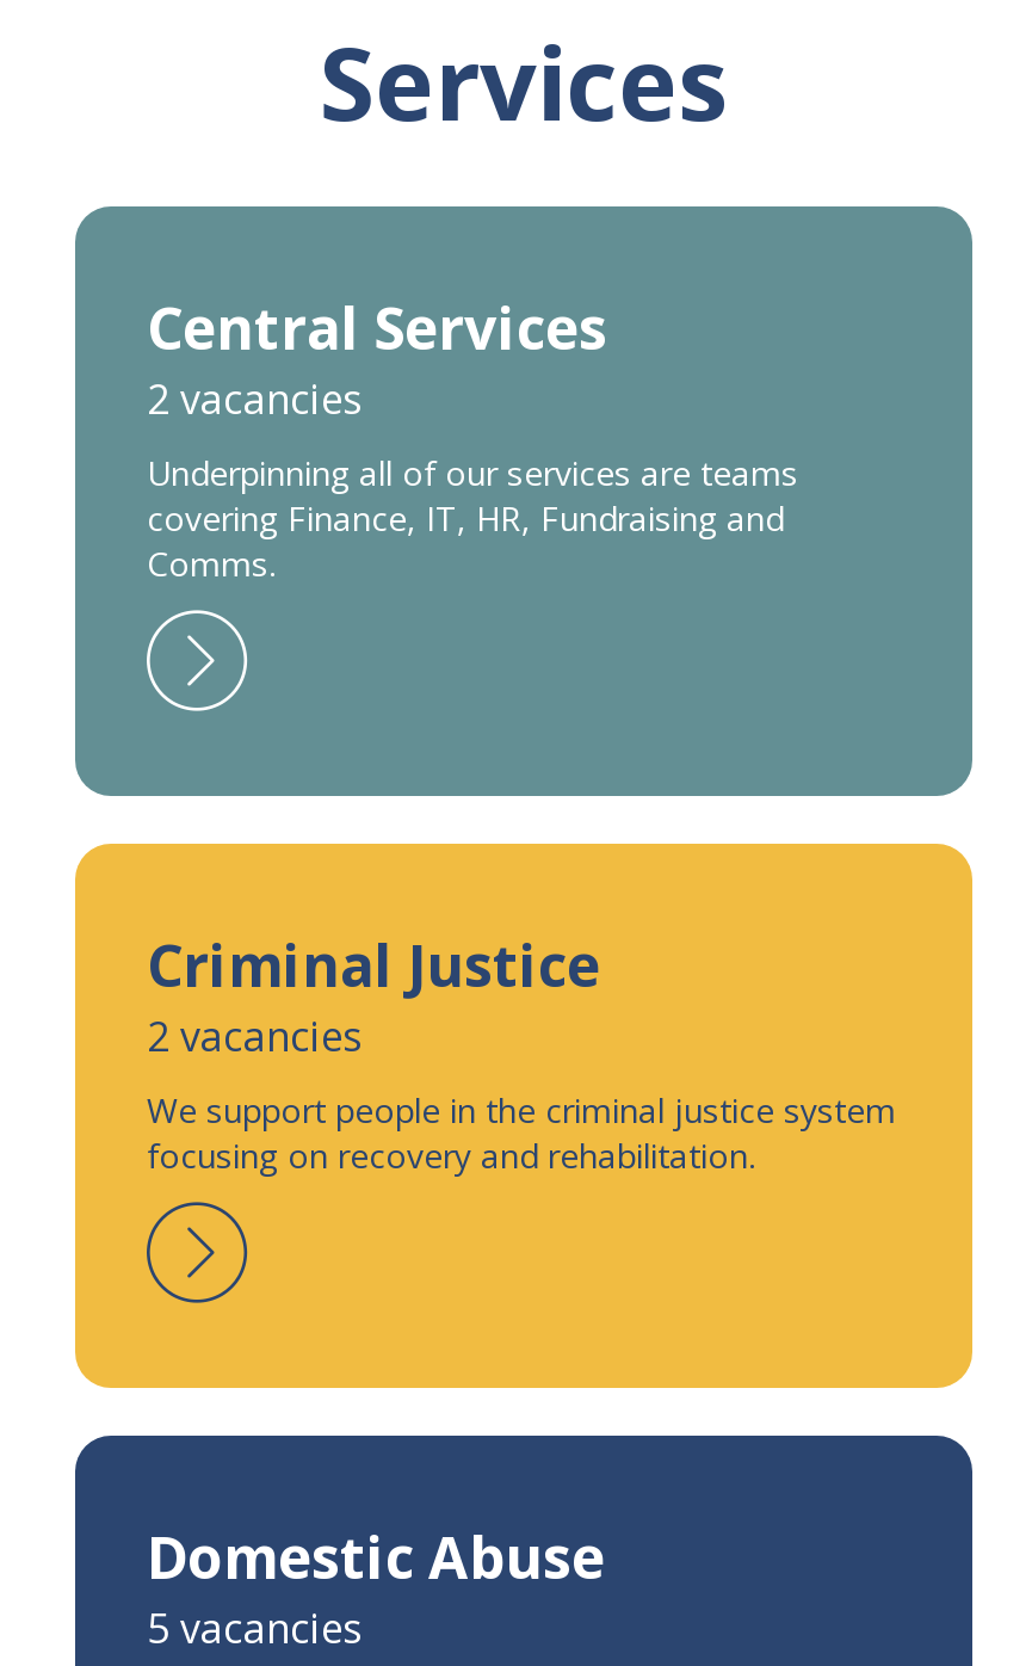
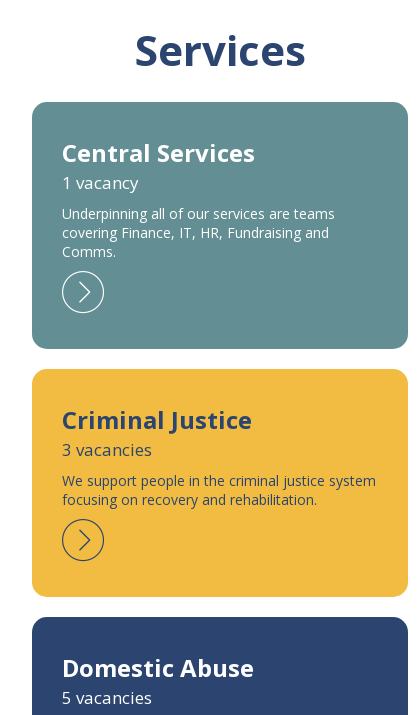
- 2 vacancies
+ 1 vacancy

- 2 vacancies
+ 3 vacancies
